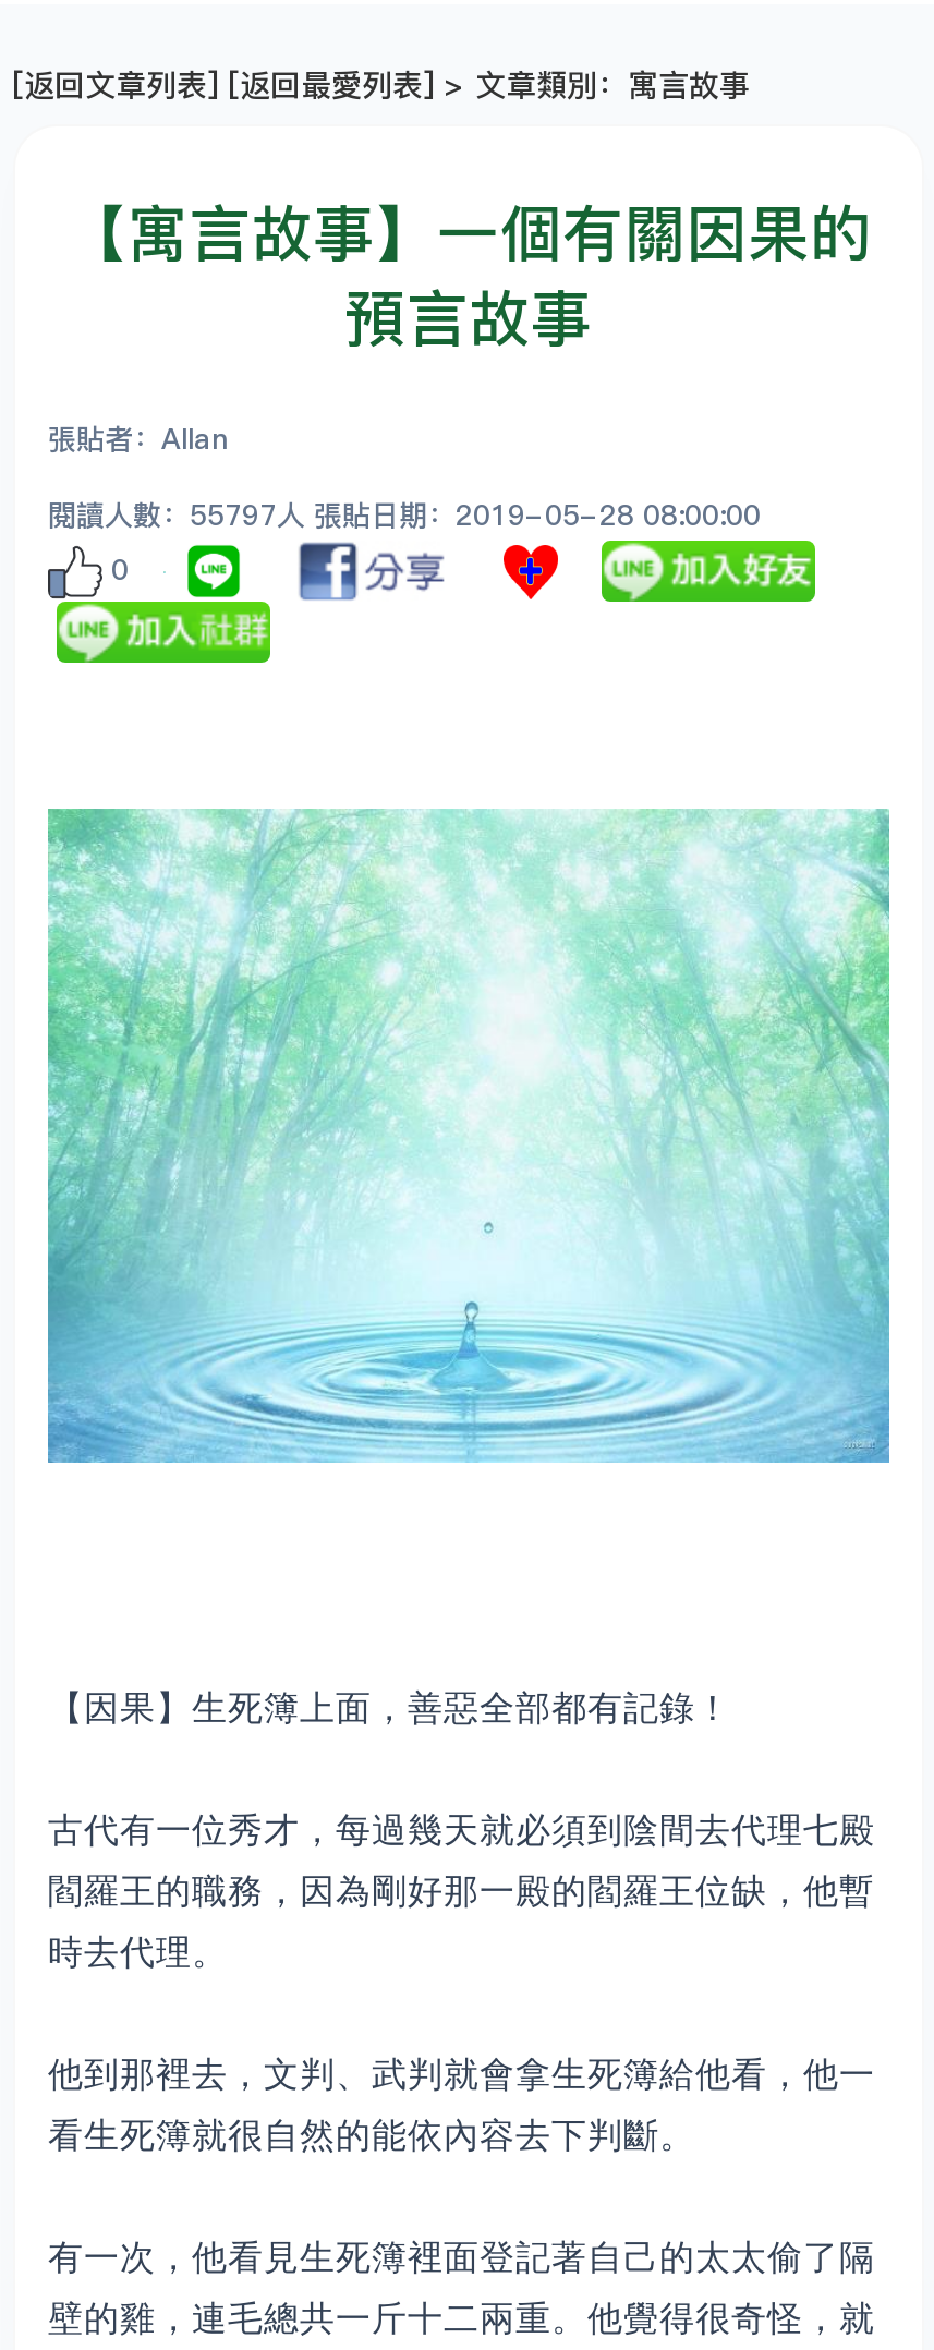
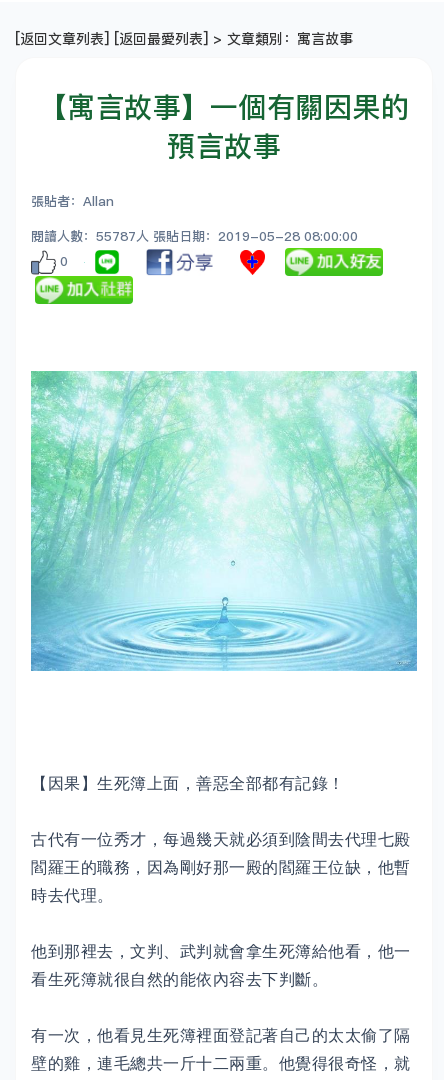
- 閱讀人數：55797人 張貼日期：2019-05-28 08:00:00
+ 閱讀人數：55787人 張貼日期：2019-05-28 08:00:00
